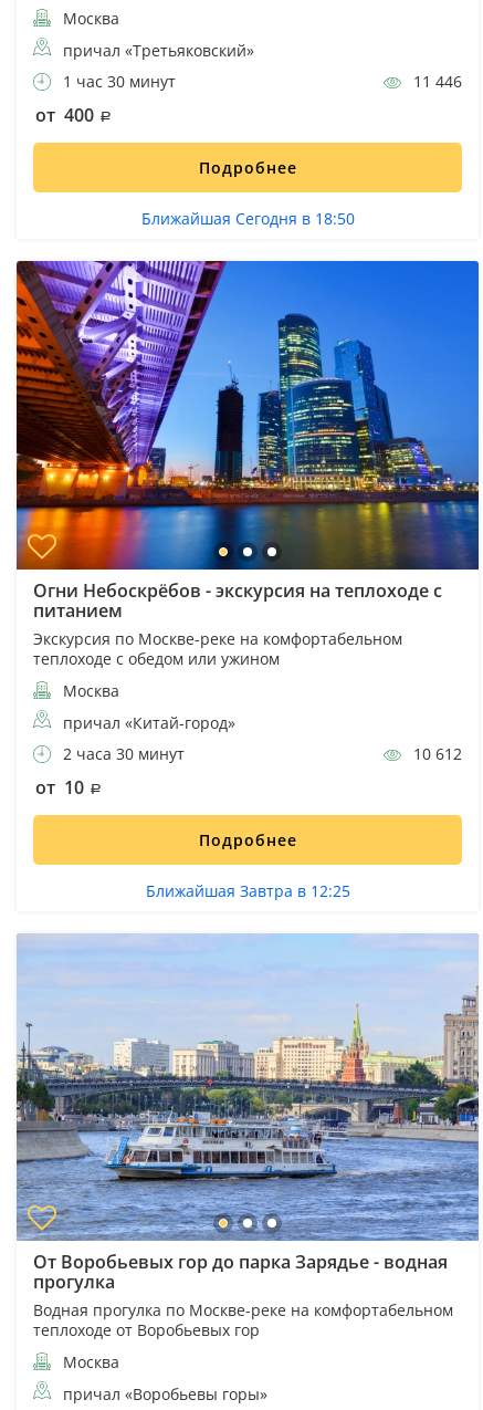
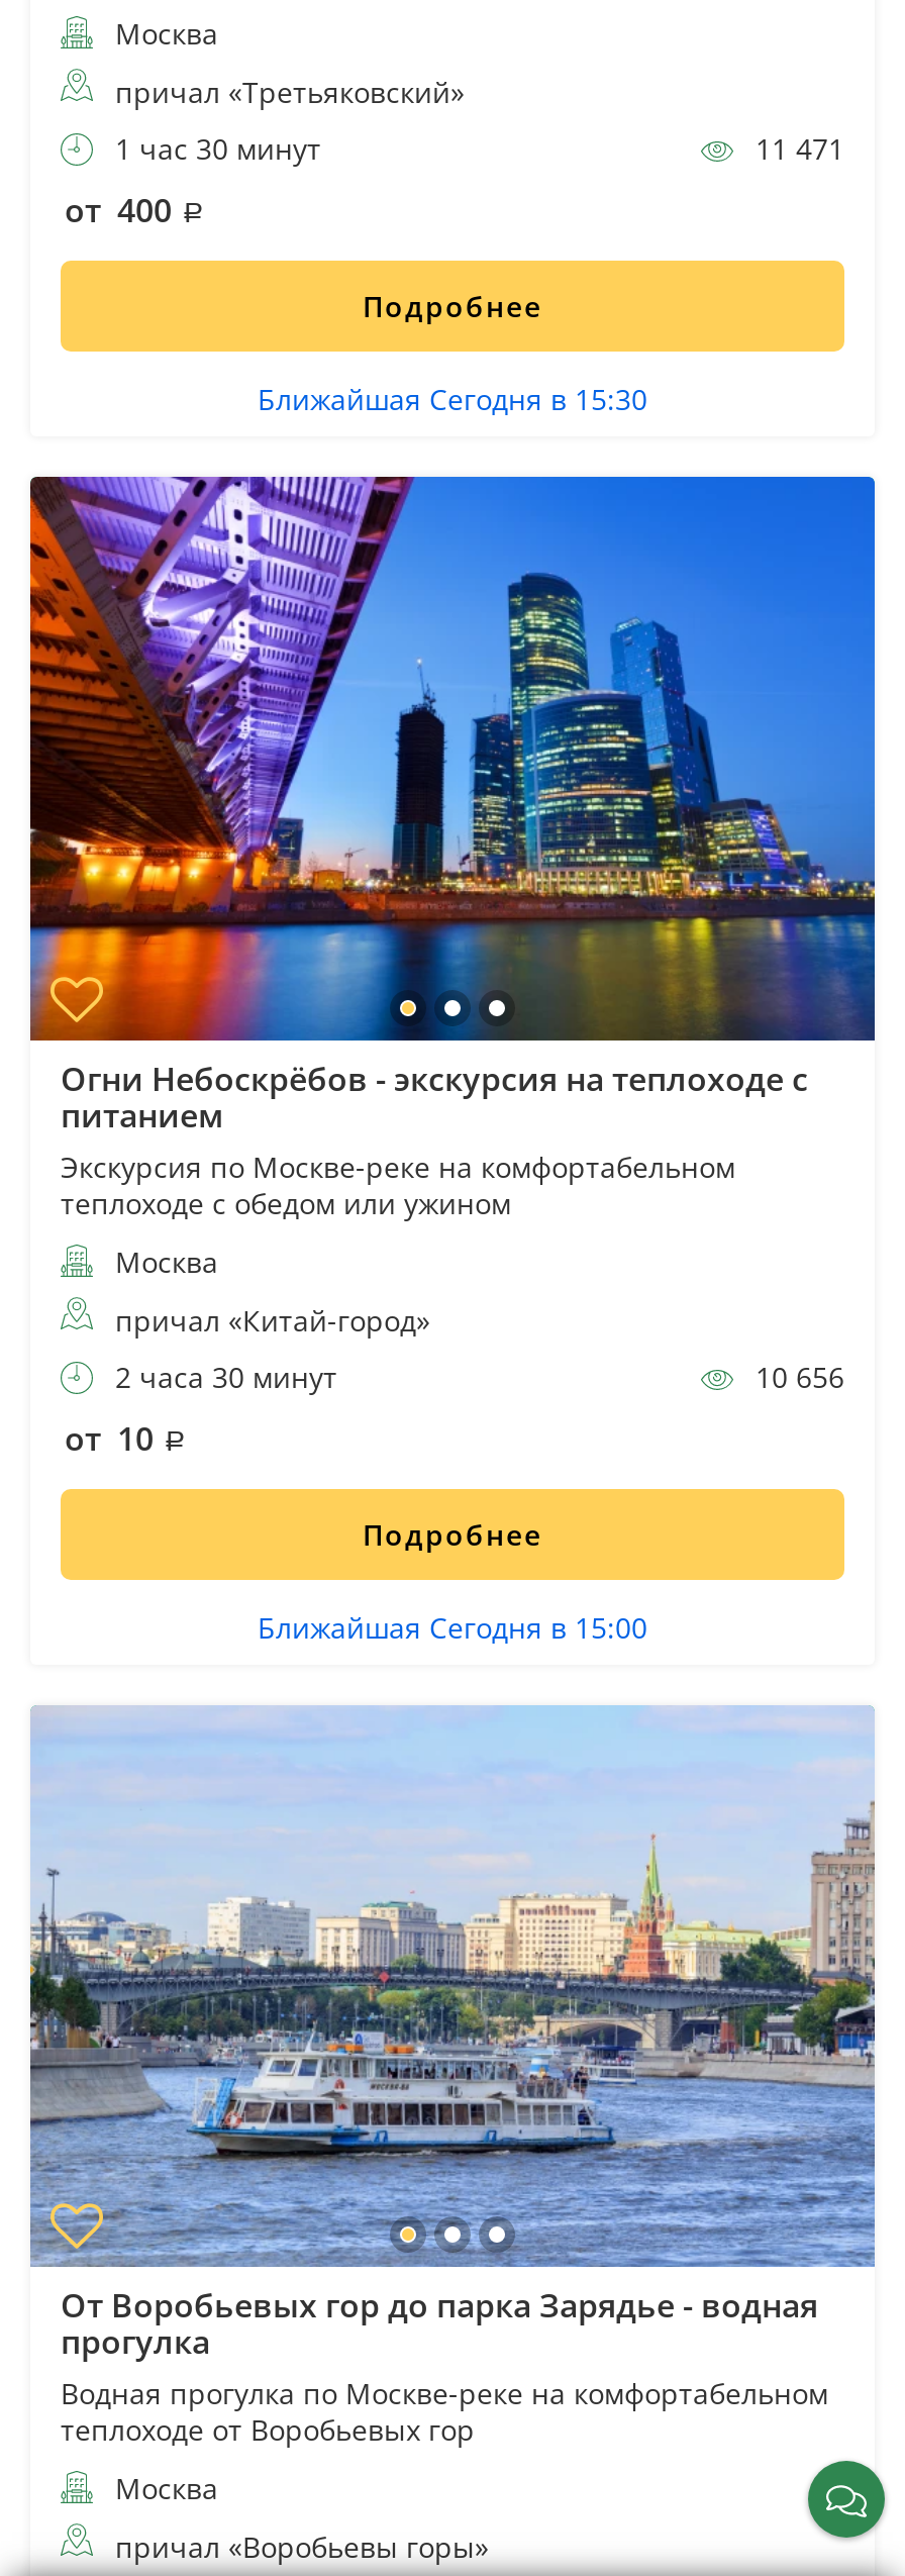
- 11 446
+ 11 471

- Ближайшая Сегодня в 18:50
+ Ближайшая Сегодня в 15:30

- 10 612
+ 10 656

- Ближайшая Завтра в 12:25
+ Ближайшая Сегодня в 15:00

+ [image]
